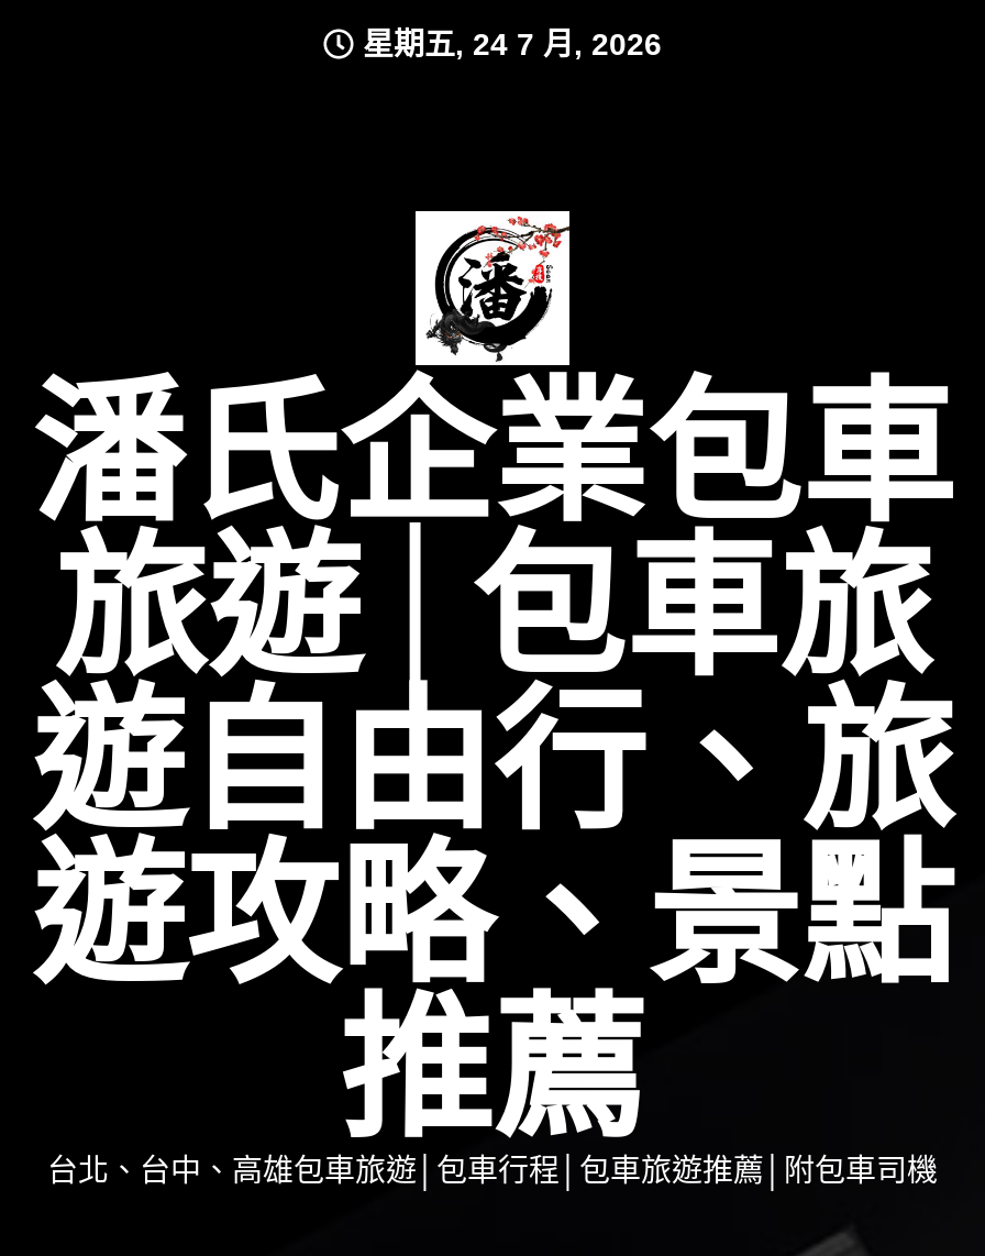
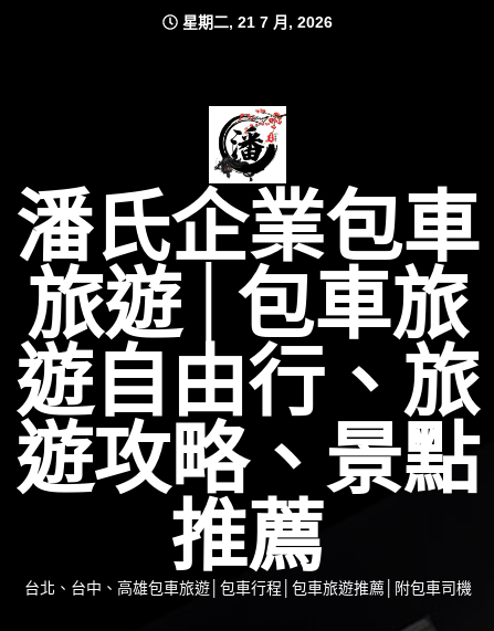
- 星期五, 24 7 月, 2026
+ 星期二, 21 7 月, 2026
